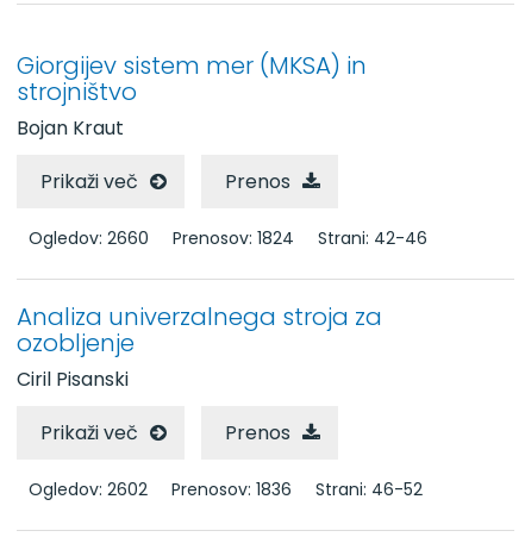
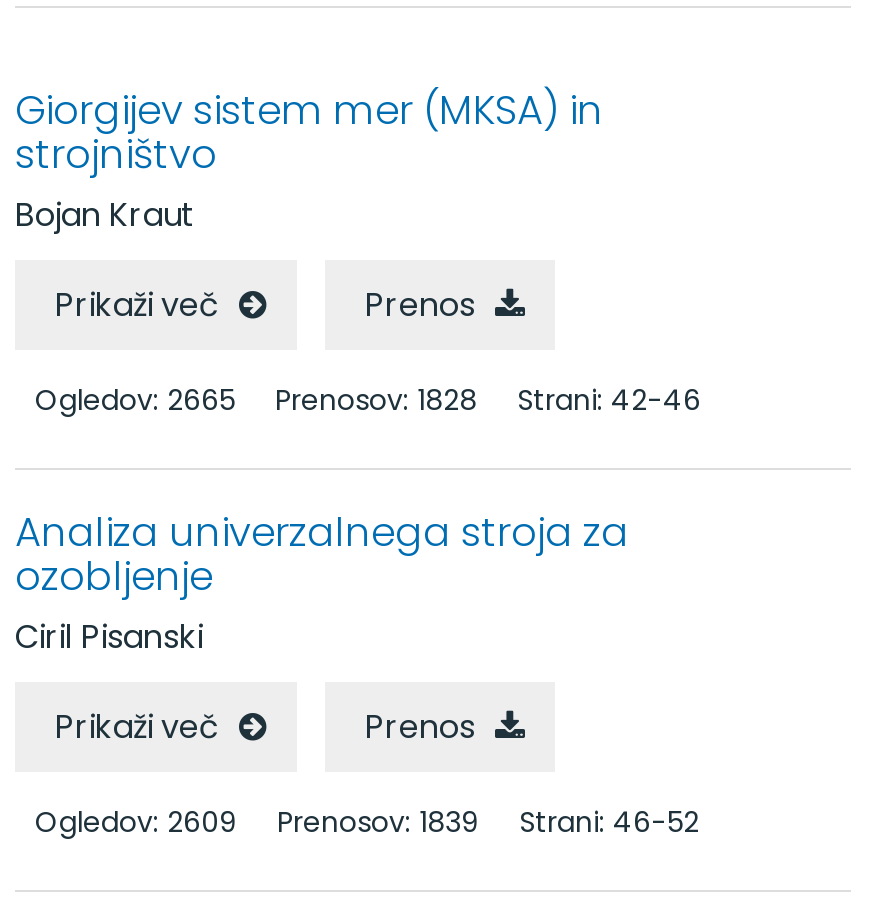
- Ogledov: 2660
+ Ogledov: 2665

- Prenosov: 1824
+ Prenosov: 1828

- Ogledov: 2602
+ Ogledov: 2609

- Prenosov: 1836
+ Prenosov: 1839
